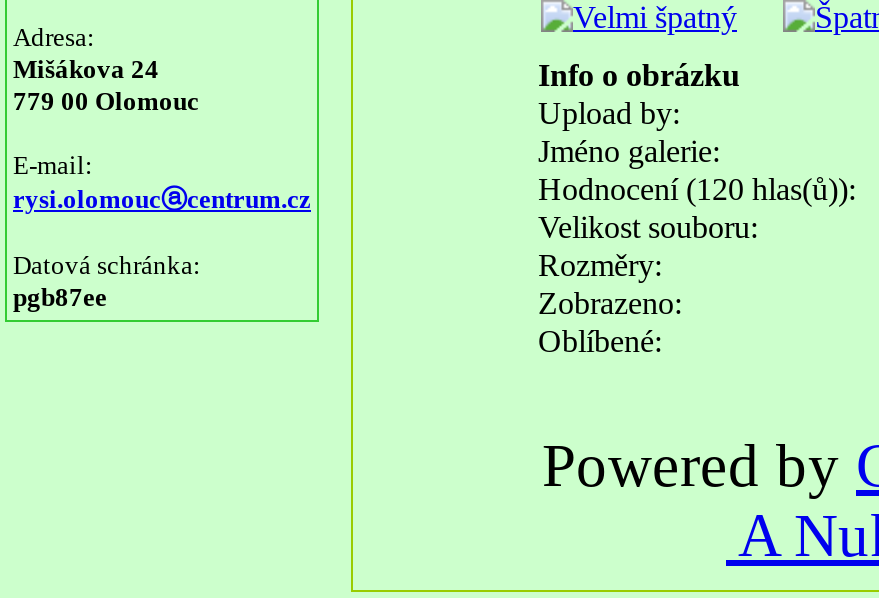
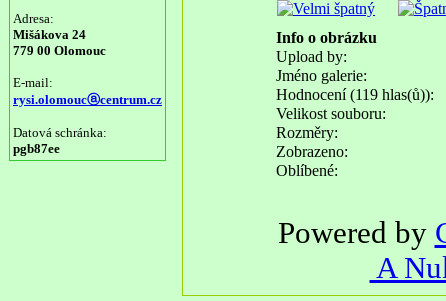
- Hodnocení (120 hlas(ů)):
+ Hodnocení (119 hlas(ů)):
